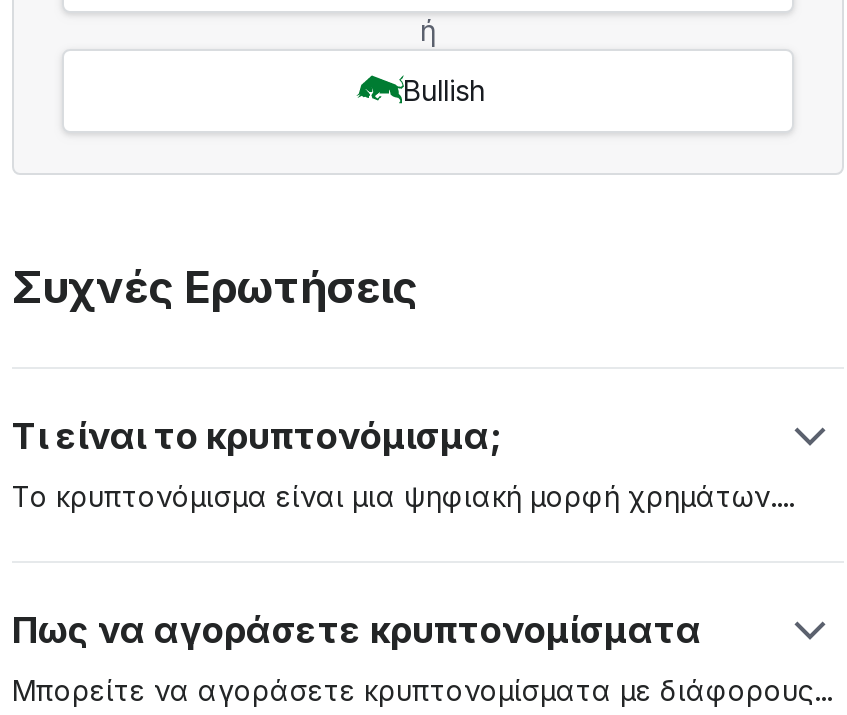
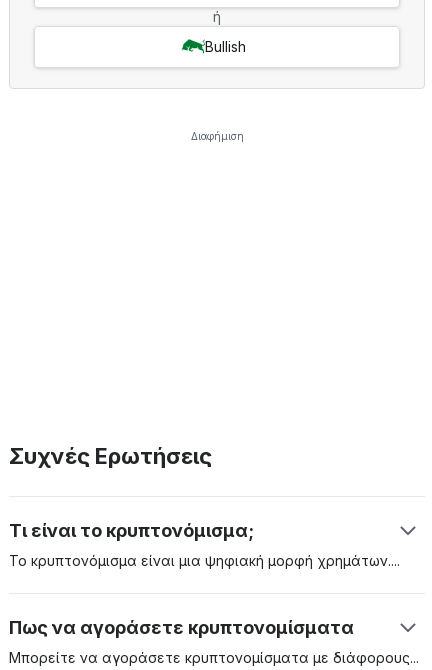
+ Διαφήμιση
